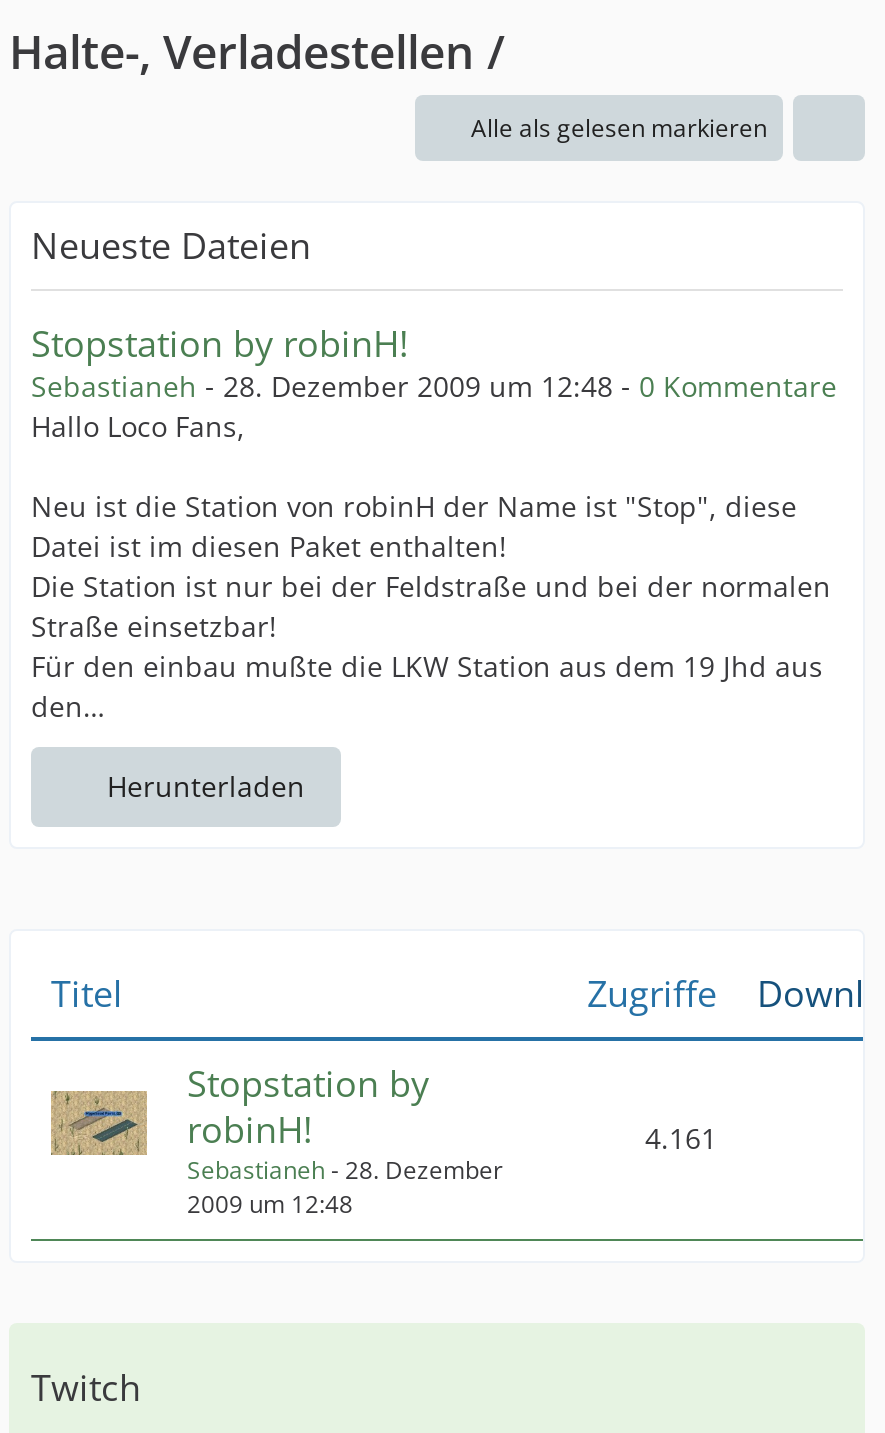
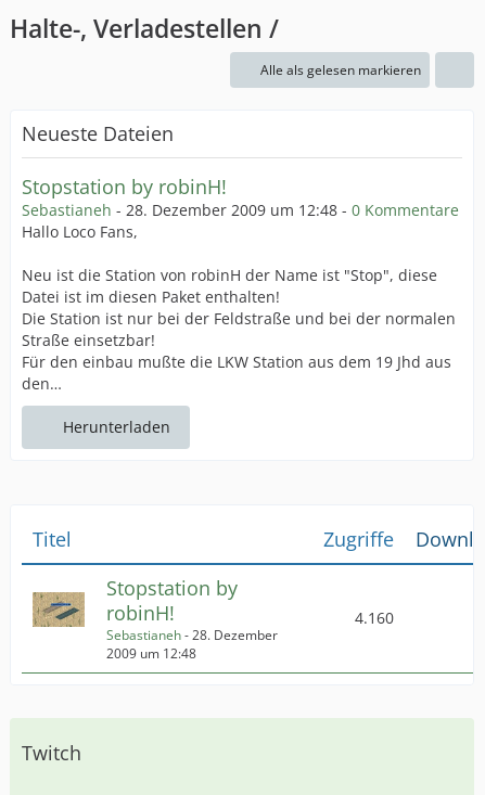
- 4.161
+ 4.160
